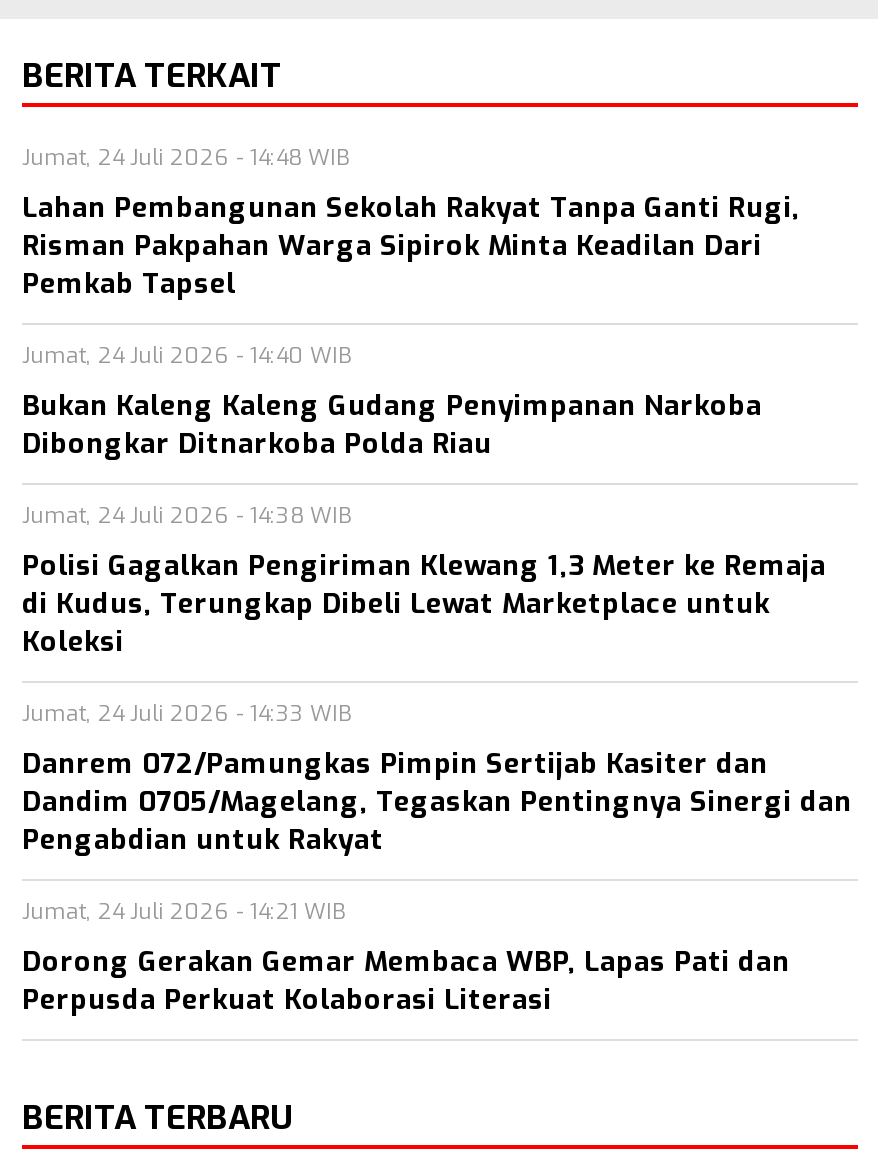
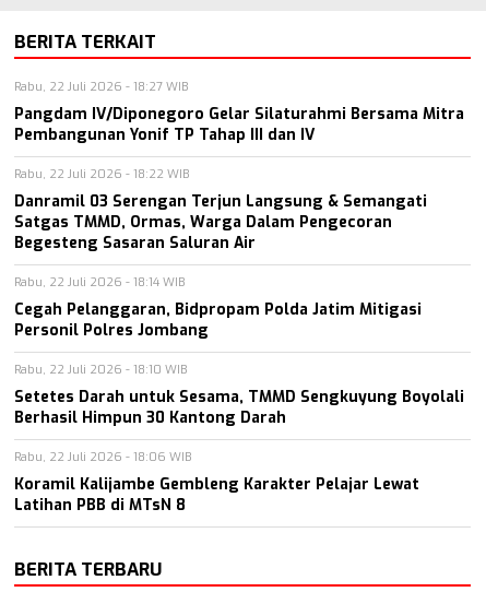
- Jumat, 24 Juli 2026 - 14:48 WIB
- Lahan Pembangunan Sekolah Rakyat Tanpa Ganti Rugi,
- Risman Pakpahan Warga Sipirok Minta Keadilan Dari
- Pemkab Tapsel
+ Rabu, 22 Juli 2026 - 18:27 WIB
+ Pangdam IV/Diponegoro Gelar Silaturahmi Bersama Mitra
+ Pembangunan Yonif TP Tahap III dan IV

- Jumat, 24 Juli 2026 - 14:40 WIB
- Bukan Kaleng Kaleng Gudang Penyimpanan Narkoba
- Dibongkar Ditnarkoba Polda Riau
+ Rabu, 22 Juli 2026 - 18:22 WIB
+ Danramil 03 Serengan Terjun Langsung & Semangati
+ Satgas TMMD, Ormas, Warga Dalam Pengecoran
+ Begesteng Sasaran Saluran Air

- Jumat, 24 Juli 2026 - 14:38 WIB
- Polisi Gagalkan Pengiriman Klewang 1,3 Meter ke Remaja
- di Kudus, Terungkap Dibeli Lewat Marketplace untuk
- Koleksi
+ Rabu, 22 Juli 2026 - 18:14 WIB
+ Cegah Pelanggaran, Bidpropam Polda Jatim Mitigasi
+ Personil Polres Jombang

- Jumat, 24 Juli 2026 - 14:33 WIB
- Danrem 072/Pamungkas Pimpin Sertijab Kasiter dan
- Dandim 0705/Magelang, Tegaskan Pentingnya Sinergi dan
- Pengabdian untuk Rakyat
+ Rabu, 22 Juli 2026 - 18:10 WIB
+ Setetes Darah untuk Sesama, TMMD Sengkuyung Boyolali
+ Berhasil Himpun 30 Kantong Darah

- Jumat, 24 Juli 2026 - 14:21 WIB
- Dorong Gerakan Gemar Membaca WBP, Lapas Pati dan
- Perpusda Perkuat Kolaborasi Literasi
+ Rabu, 22 Juli 2026 - 18:06 WIB
+ Koramil Kalijambe Gembleng Karakter Pelajar Lewat
+ Latihan PBB di MTsN 8
